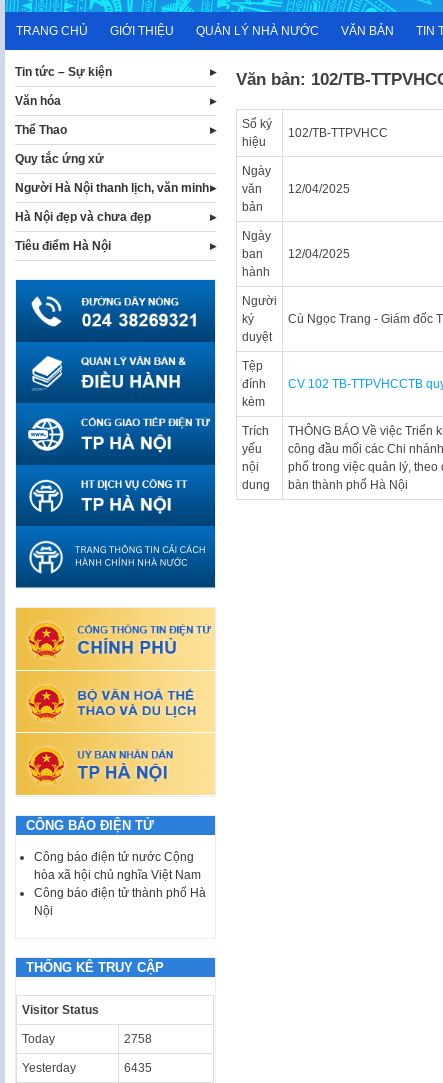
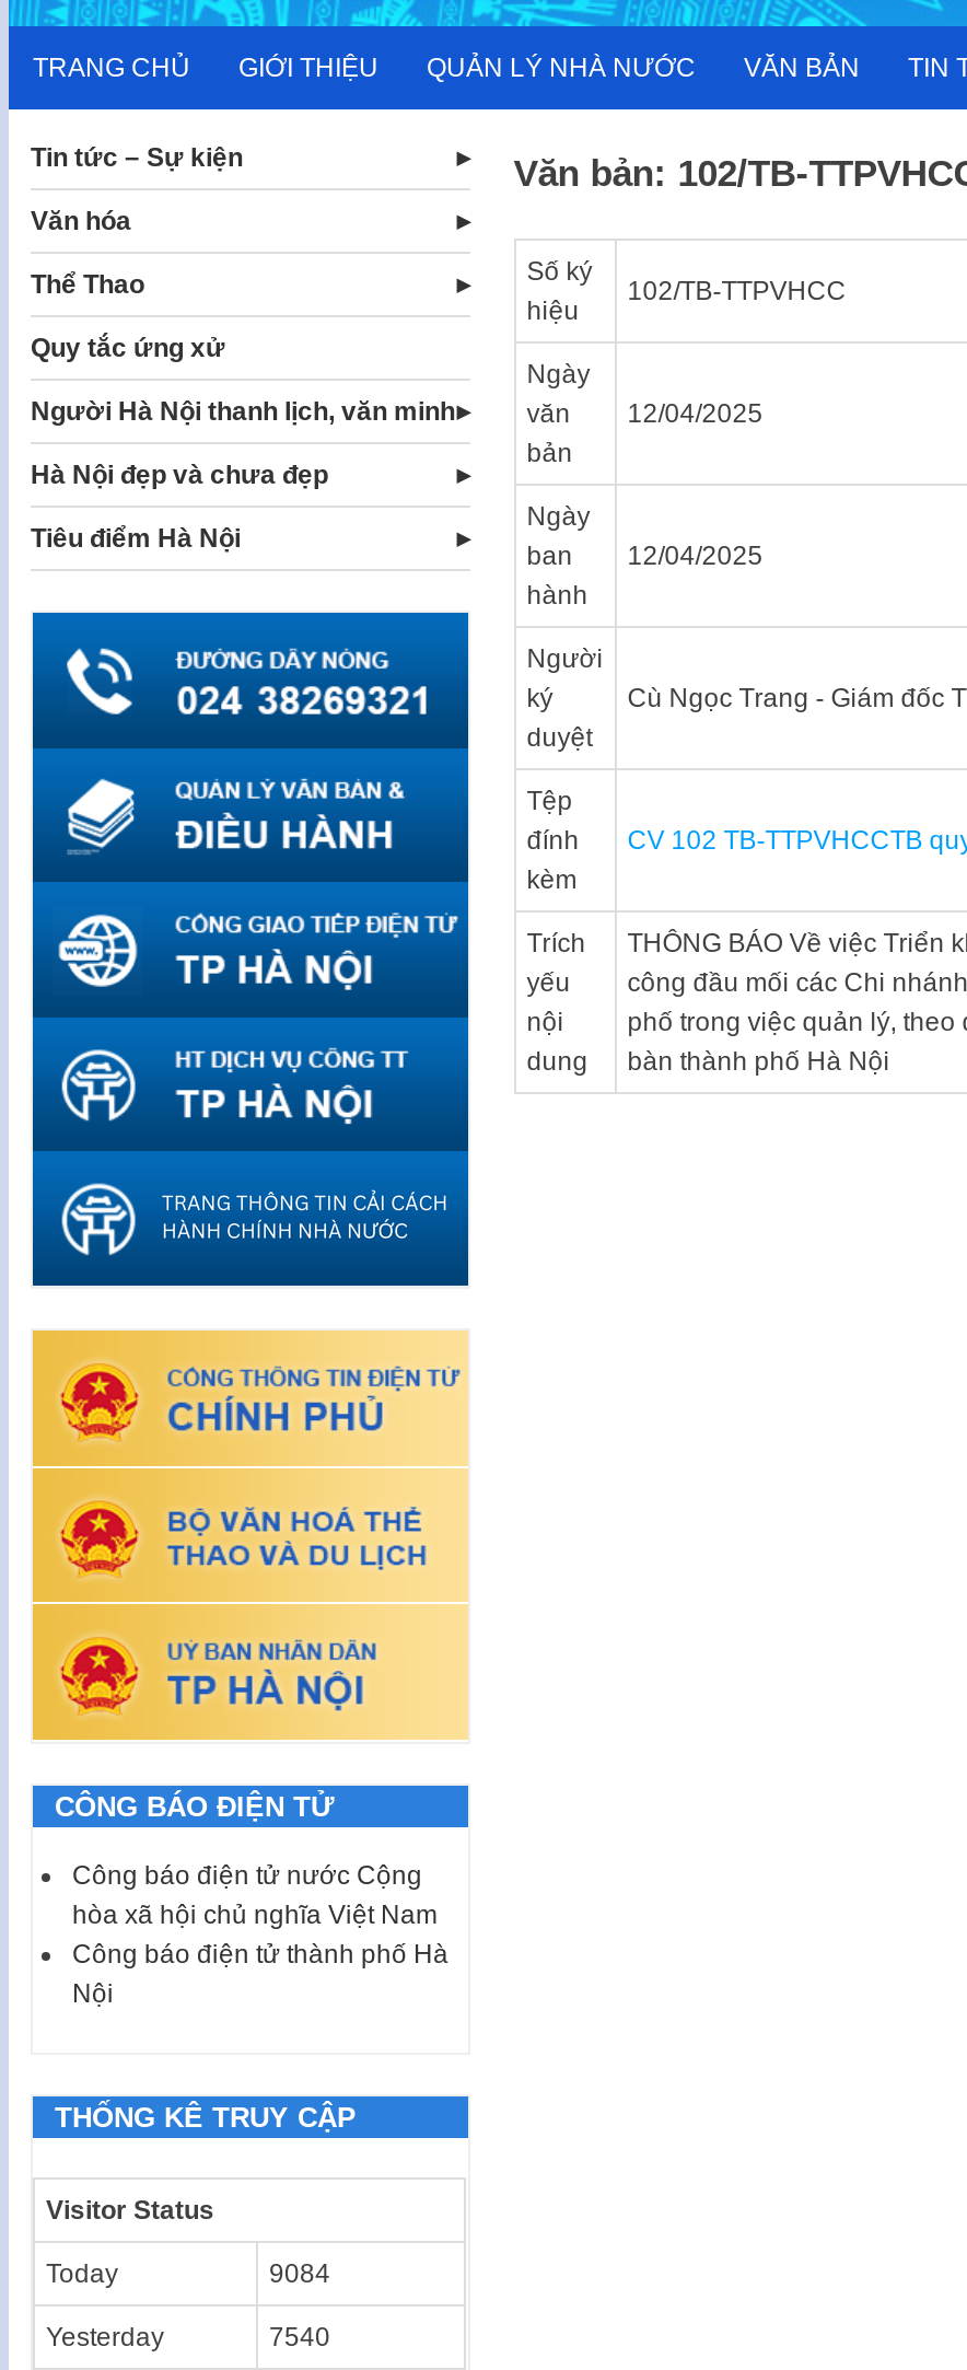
- 2758
+ 9084

- 6435
+ 7540
